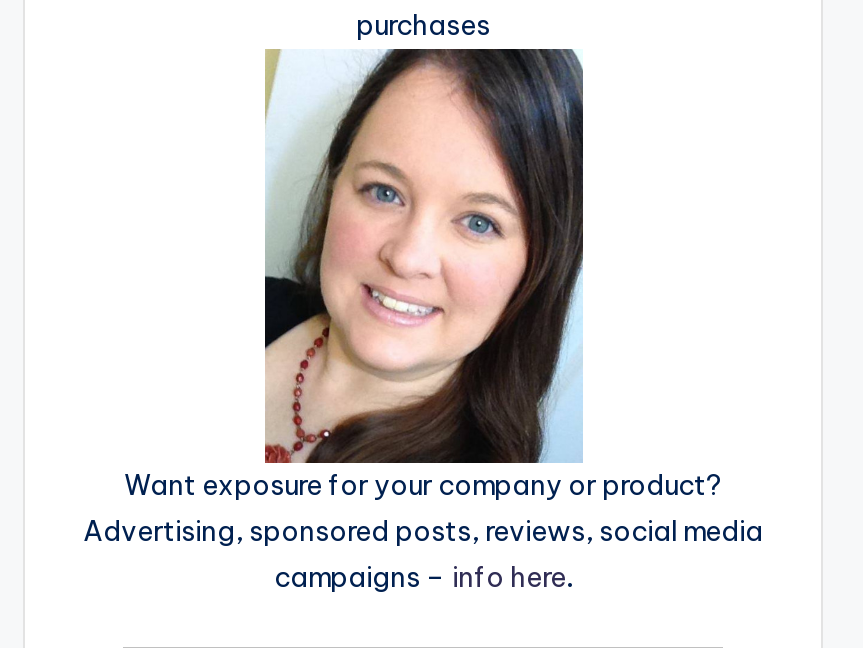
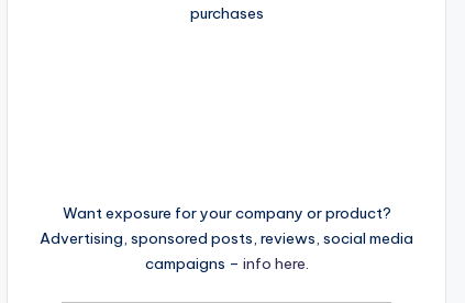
- [image]
